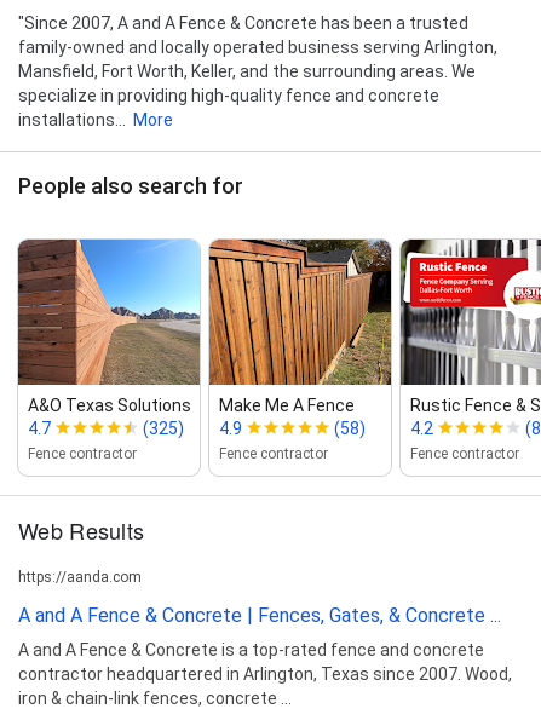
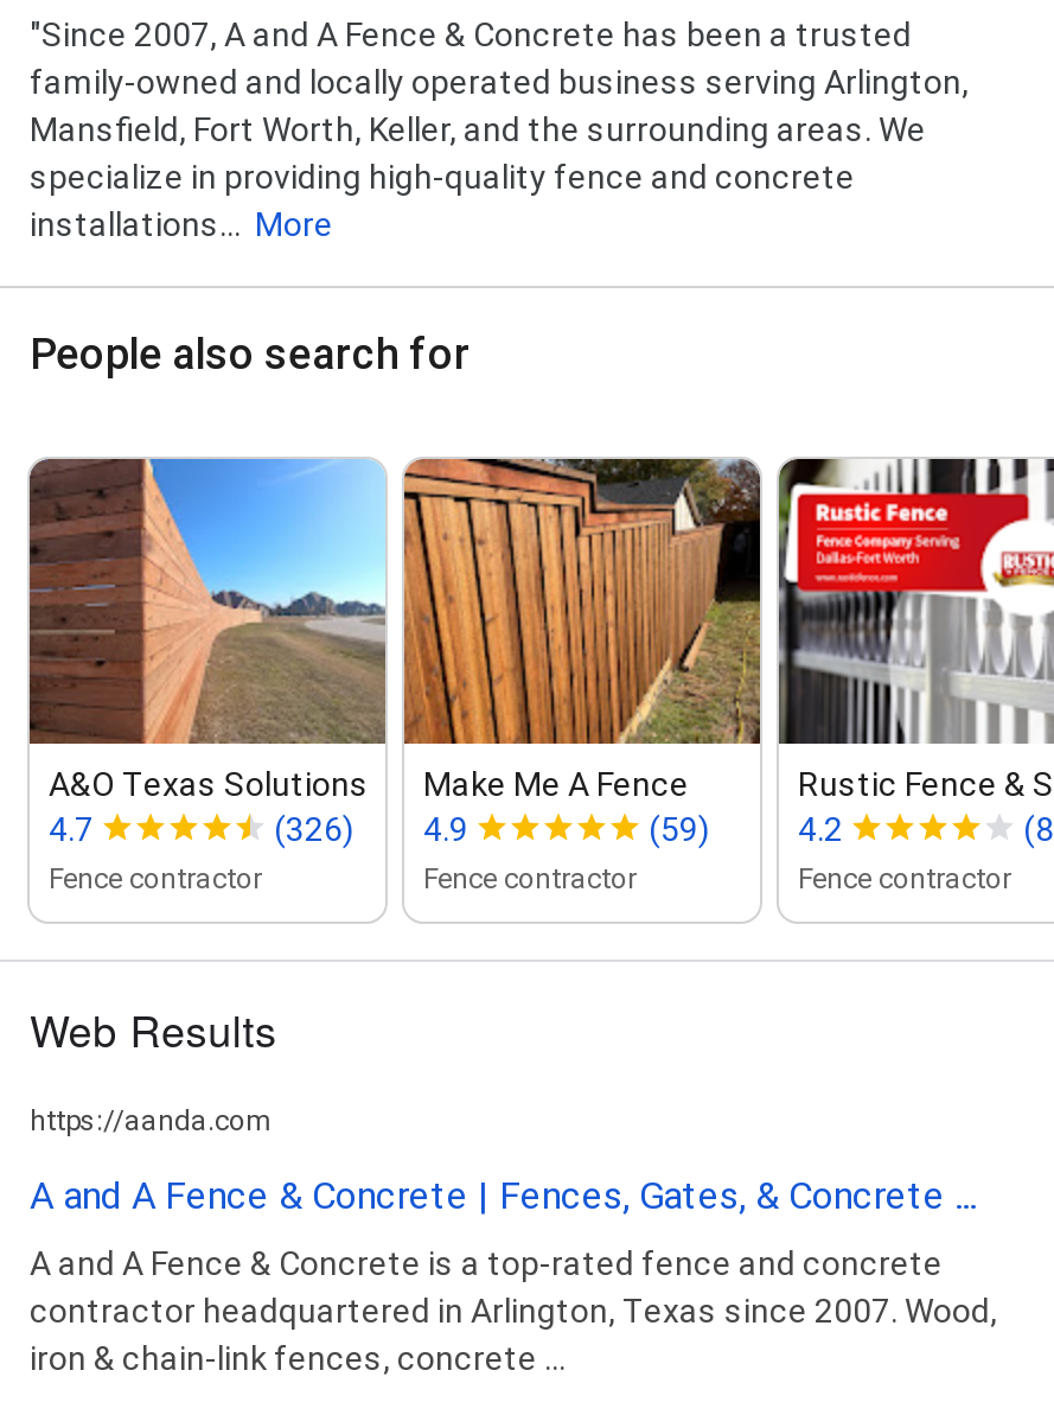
- (325) 4.9
+ (326) 4.9

- (58)
+ (59)
